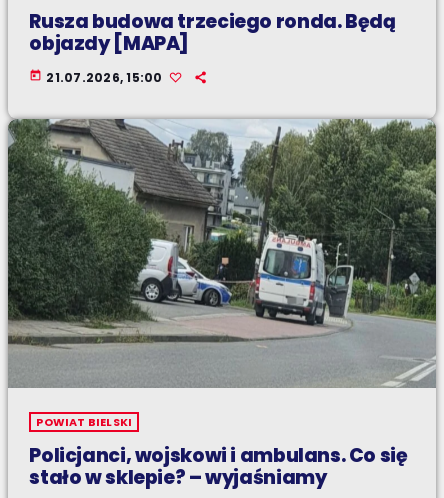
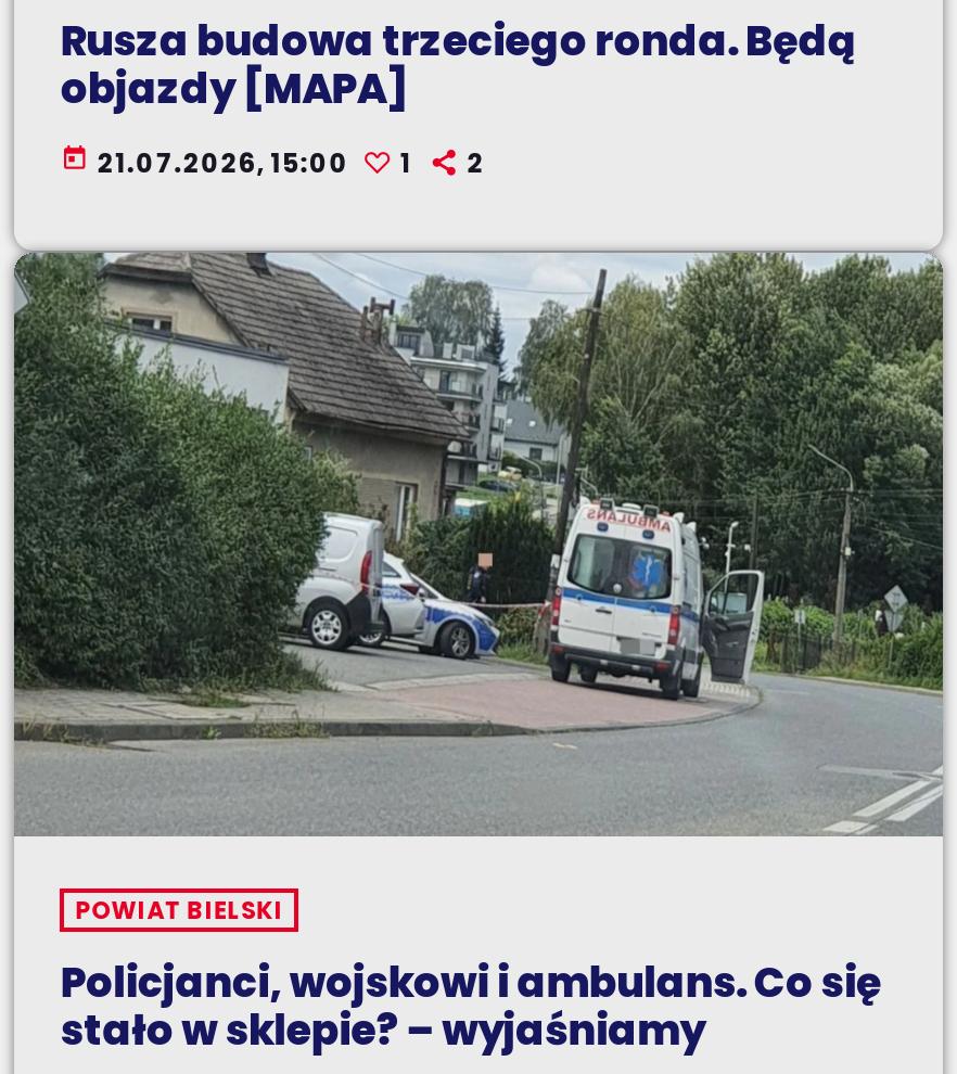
+ 1
+ 2
